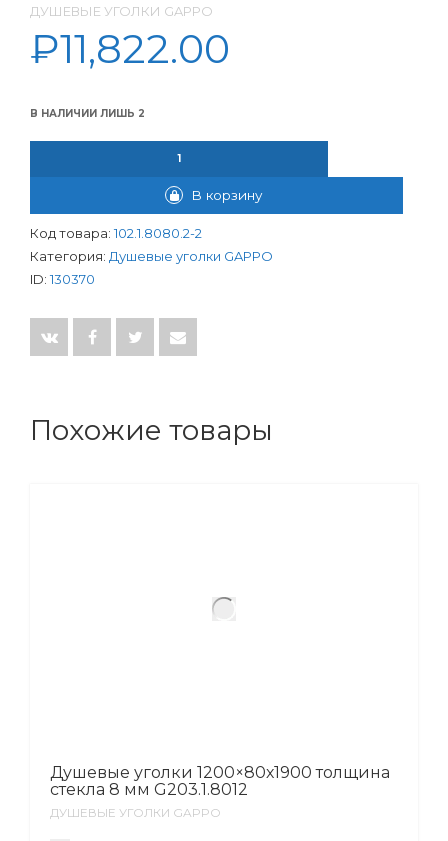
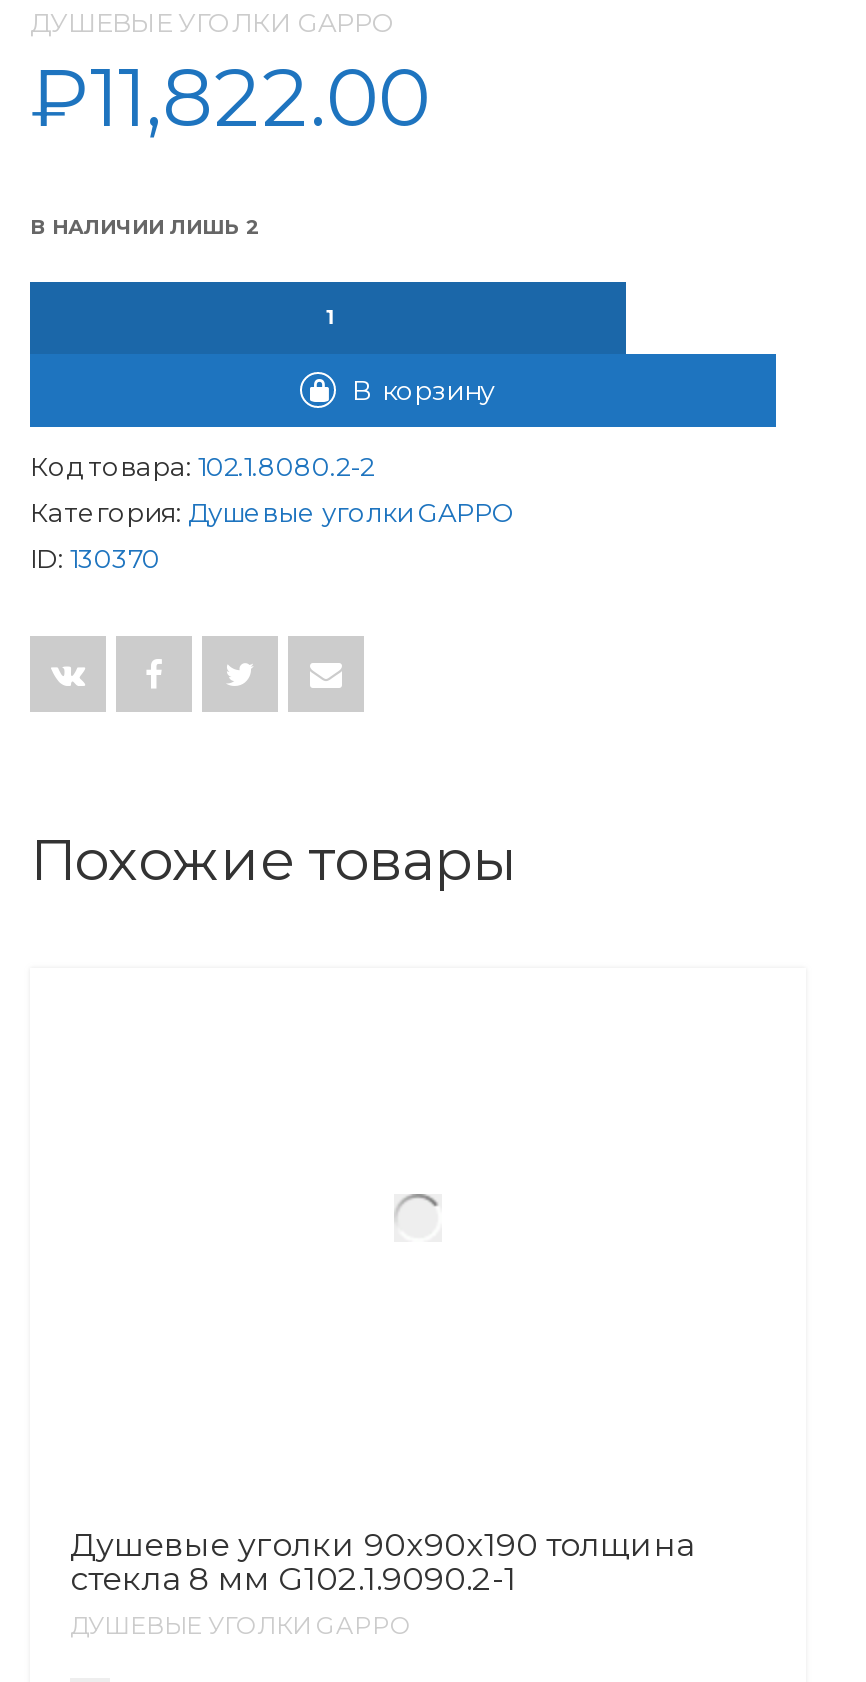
- Душевые уголки 1200×80х1900 толщина
+ Душевые уголки 90x90x190 толщина

- стекла 8 мм G203.1.8012
+ стекла 8 мм G102.1.9090.2-1
